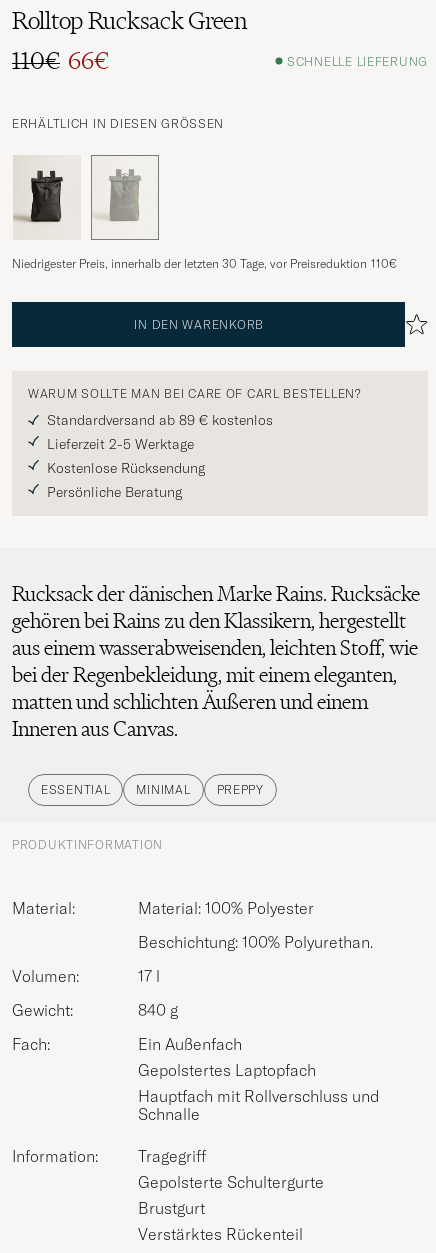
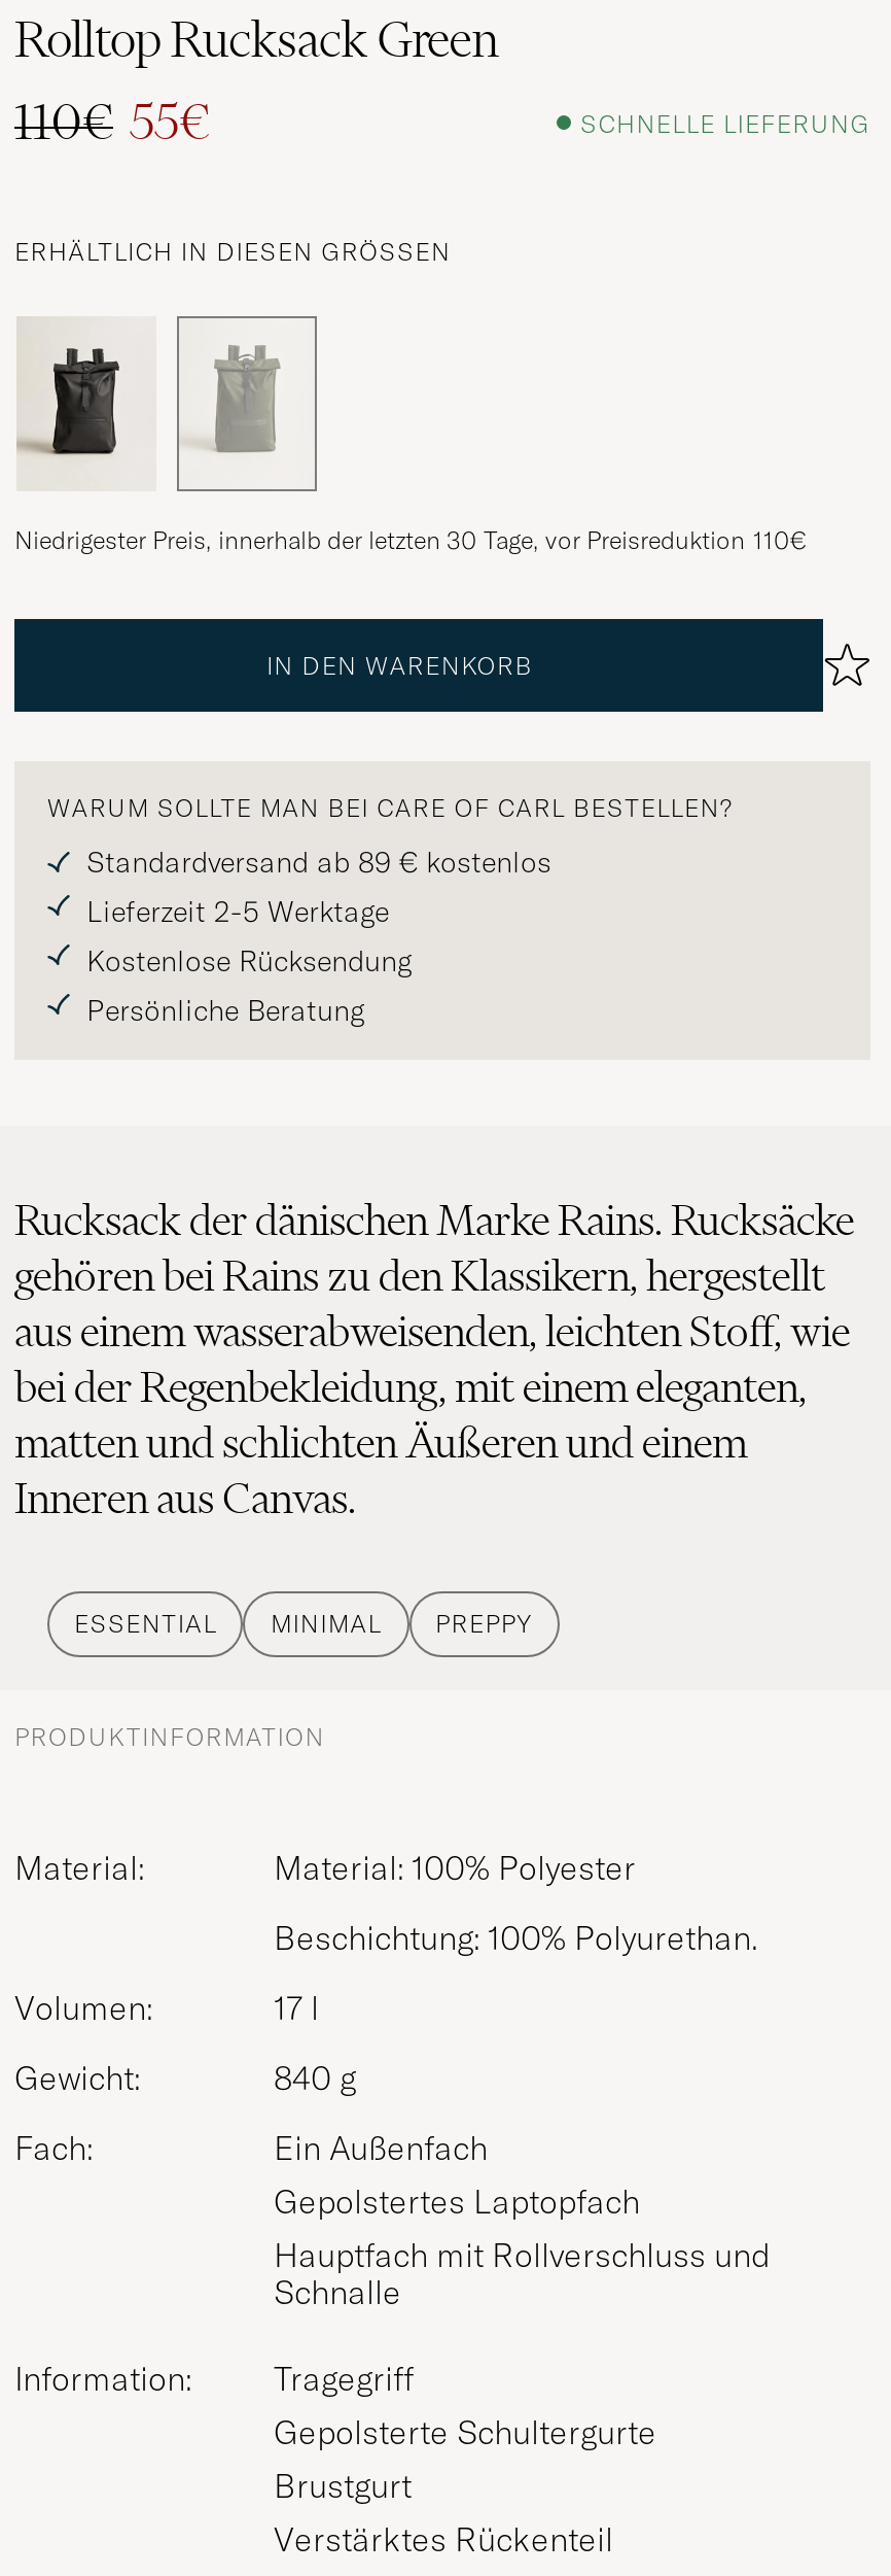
- 66€
+ 55€
